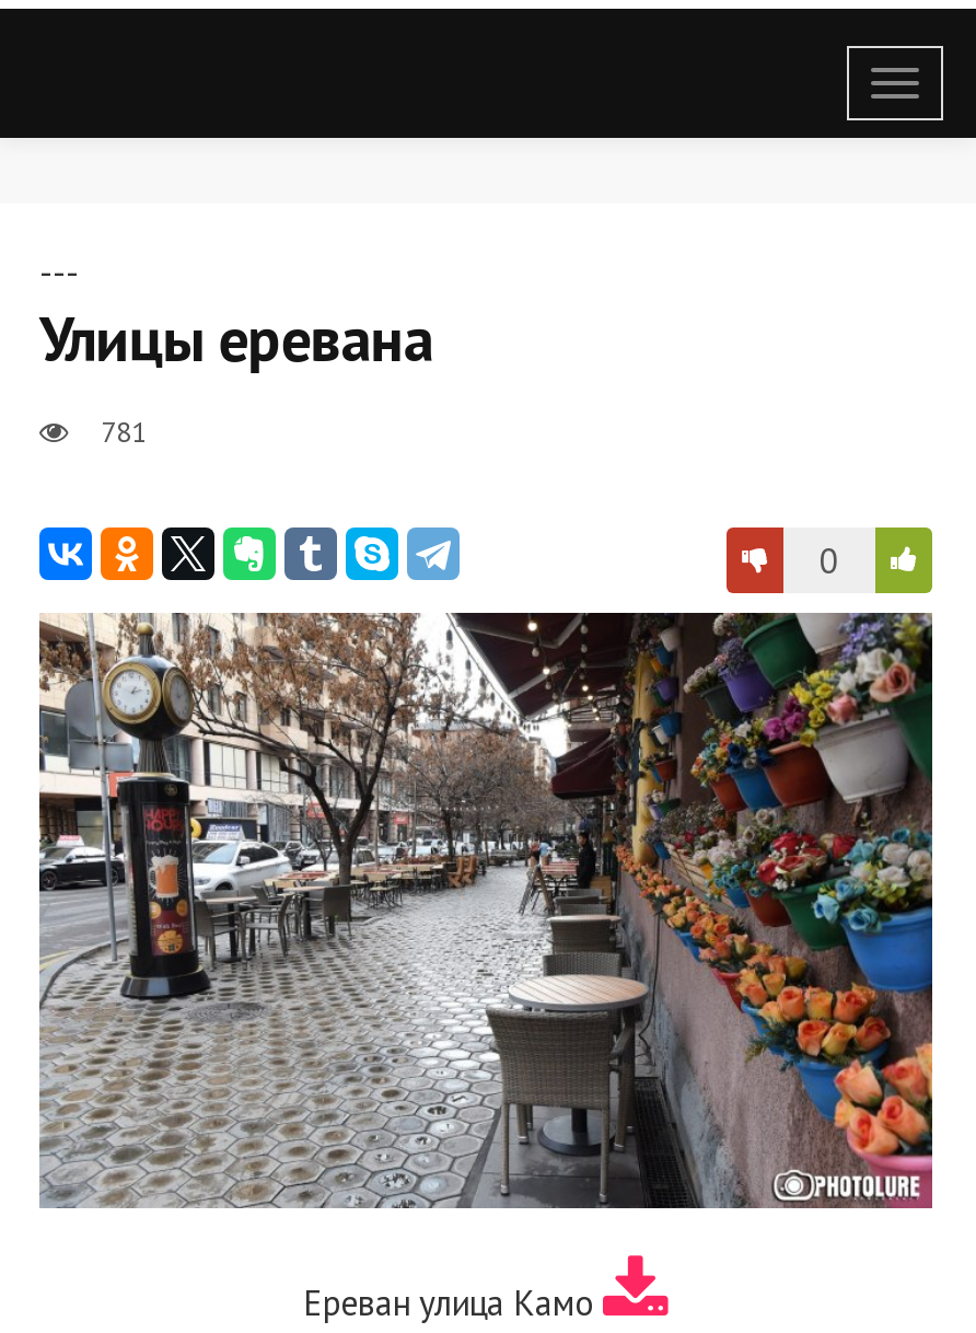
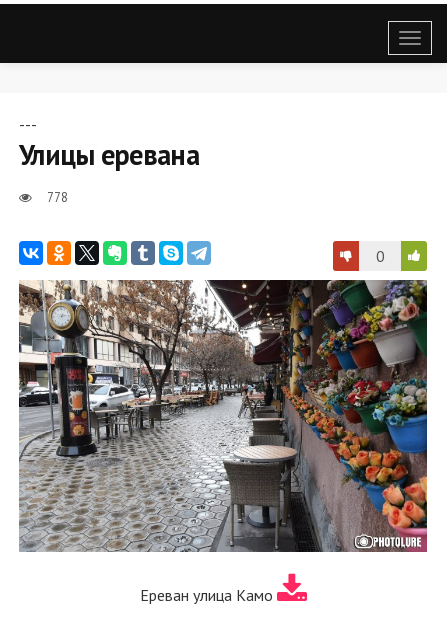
- 781
+ 778
